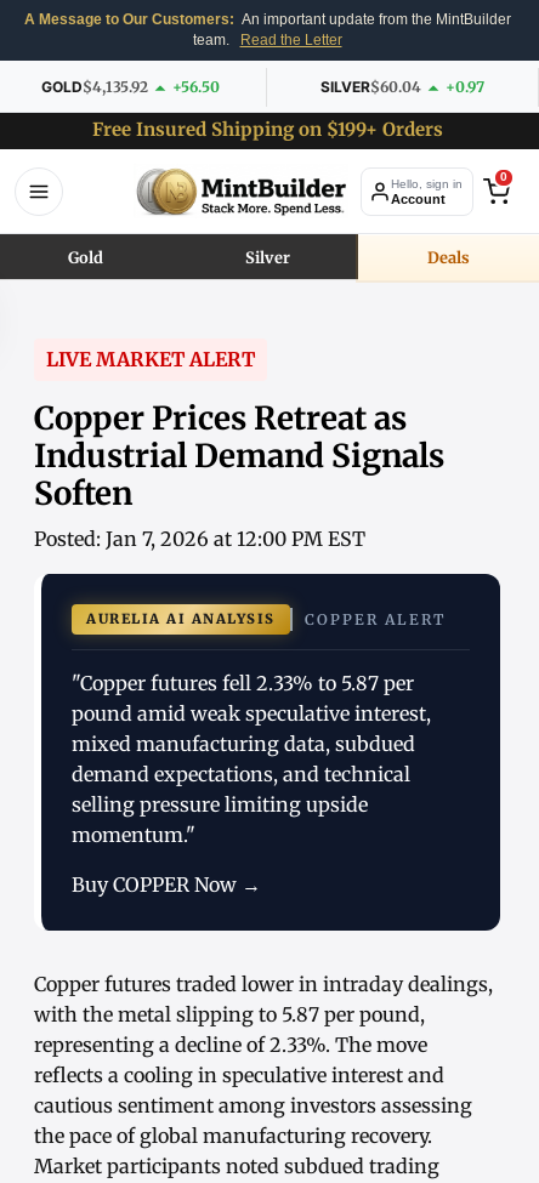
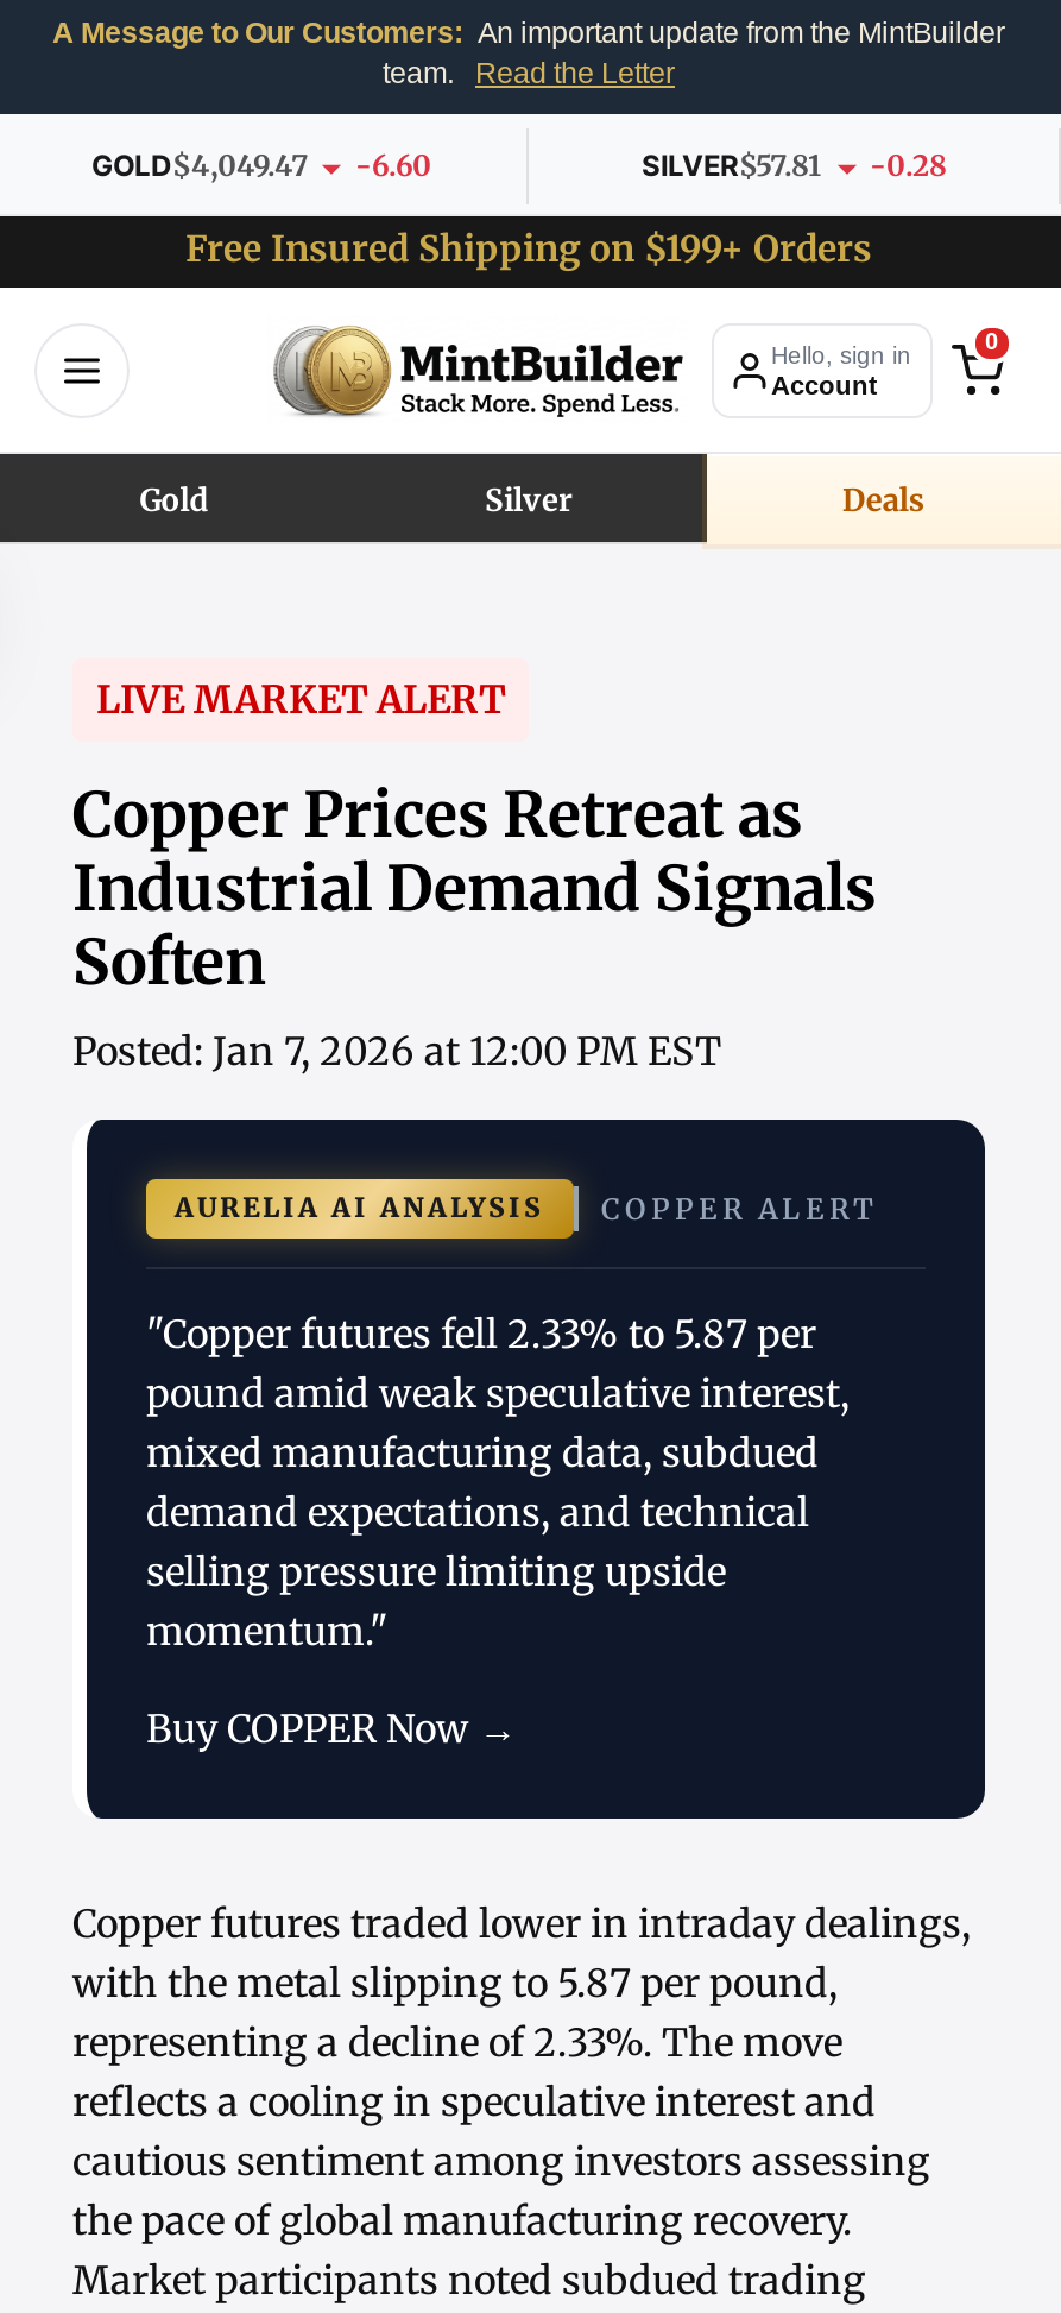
- GOLD$4,135.92
+ GOLD$4,049.47

- +56.50
+ -6.60

- SILVER$60.04
+ SILVER$57.81

- +0.97
+ -0.28
